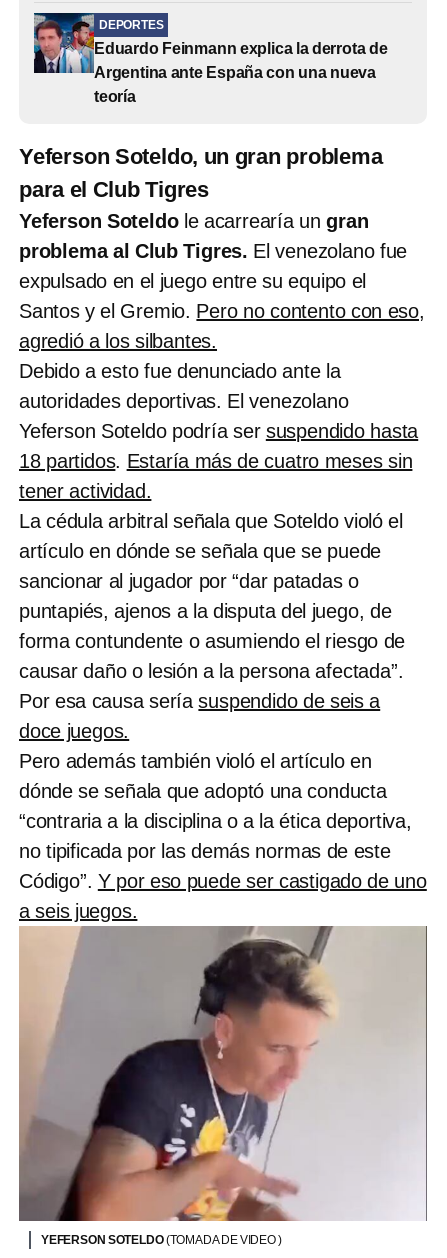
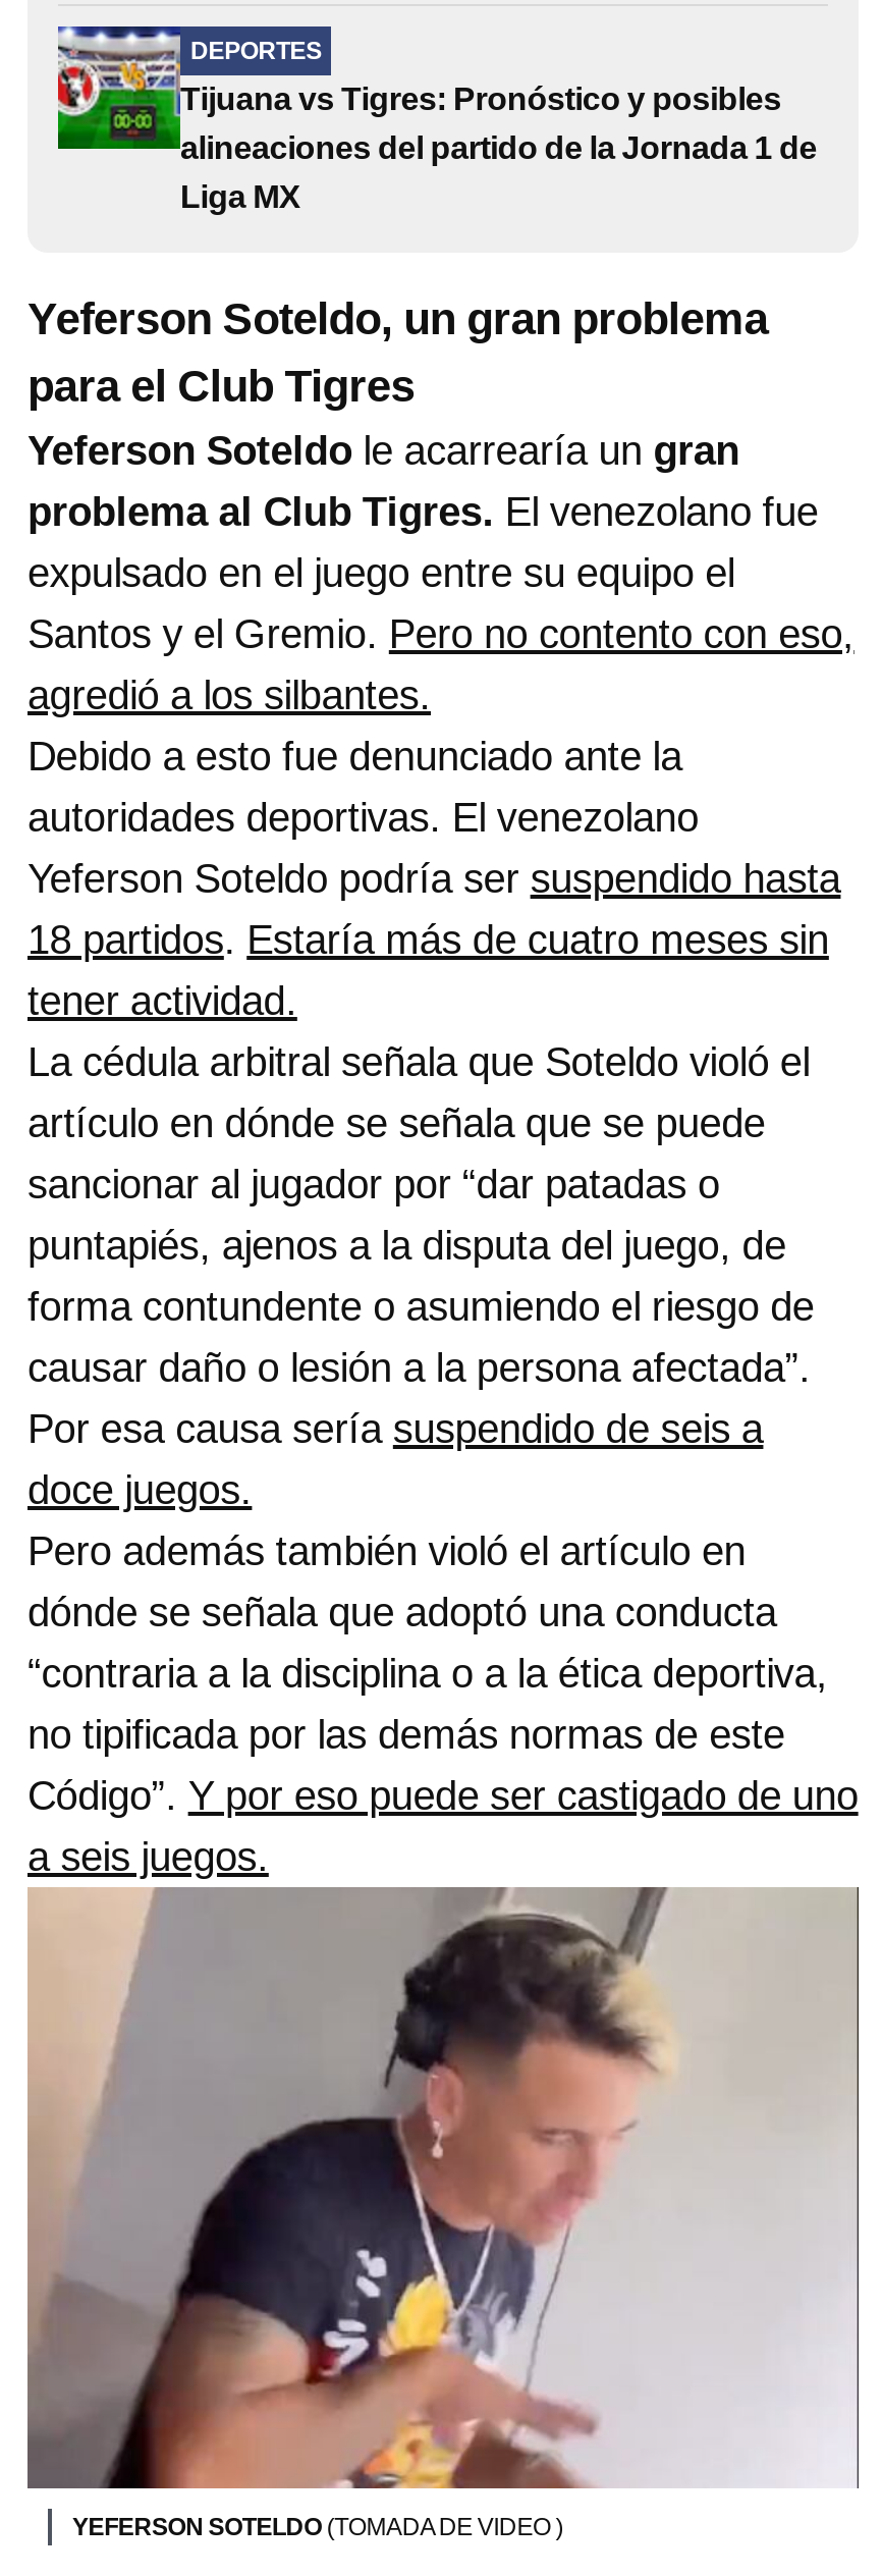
- [image]
- Eduardo Feinmann explica la derrota de
- Argentina ante España con una nueva
- teoría
+ [image]
+ Tijuana vs Tigres: Pronóstico y posibles
+ alineaciones del partido de la Jornada 1 de
+ Liga MX
